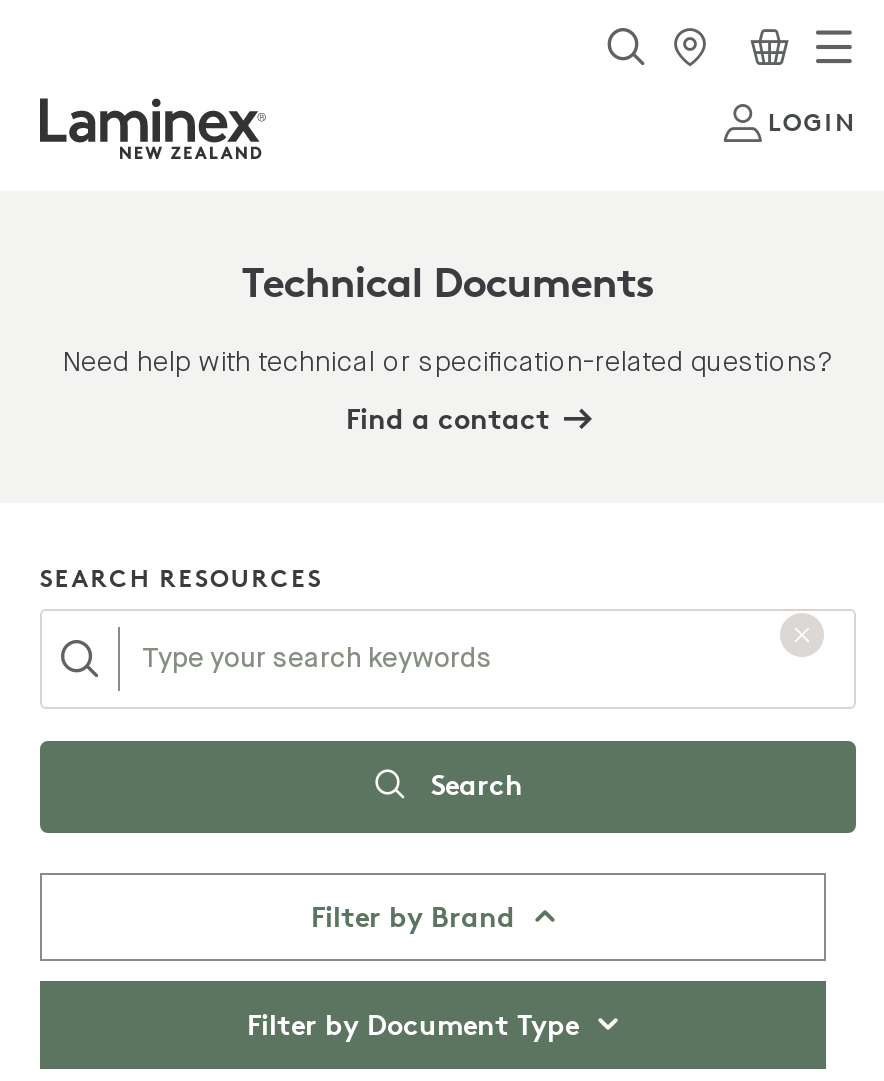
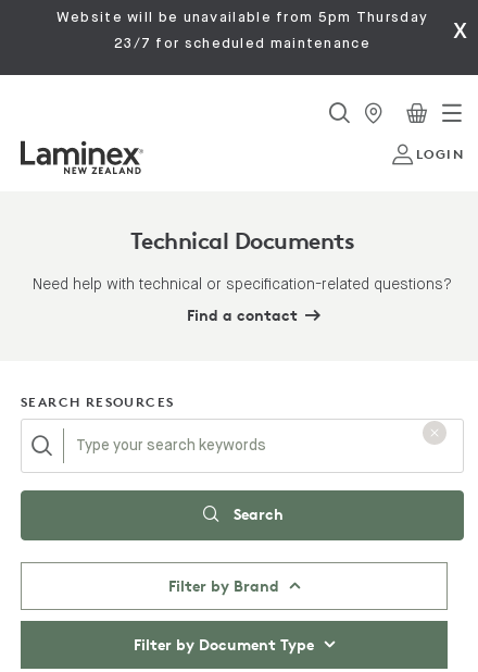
+ Website will be unavailable from 5pm Thursday
+ 23/7 for scheduled maintenance
+ x
